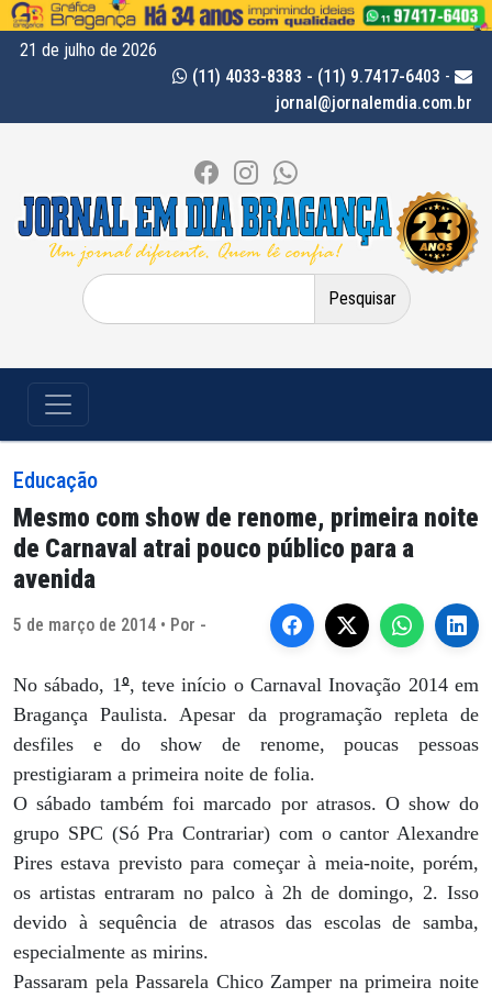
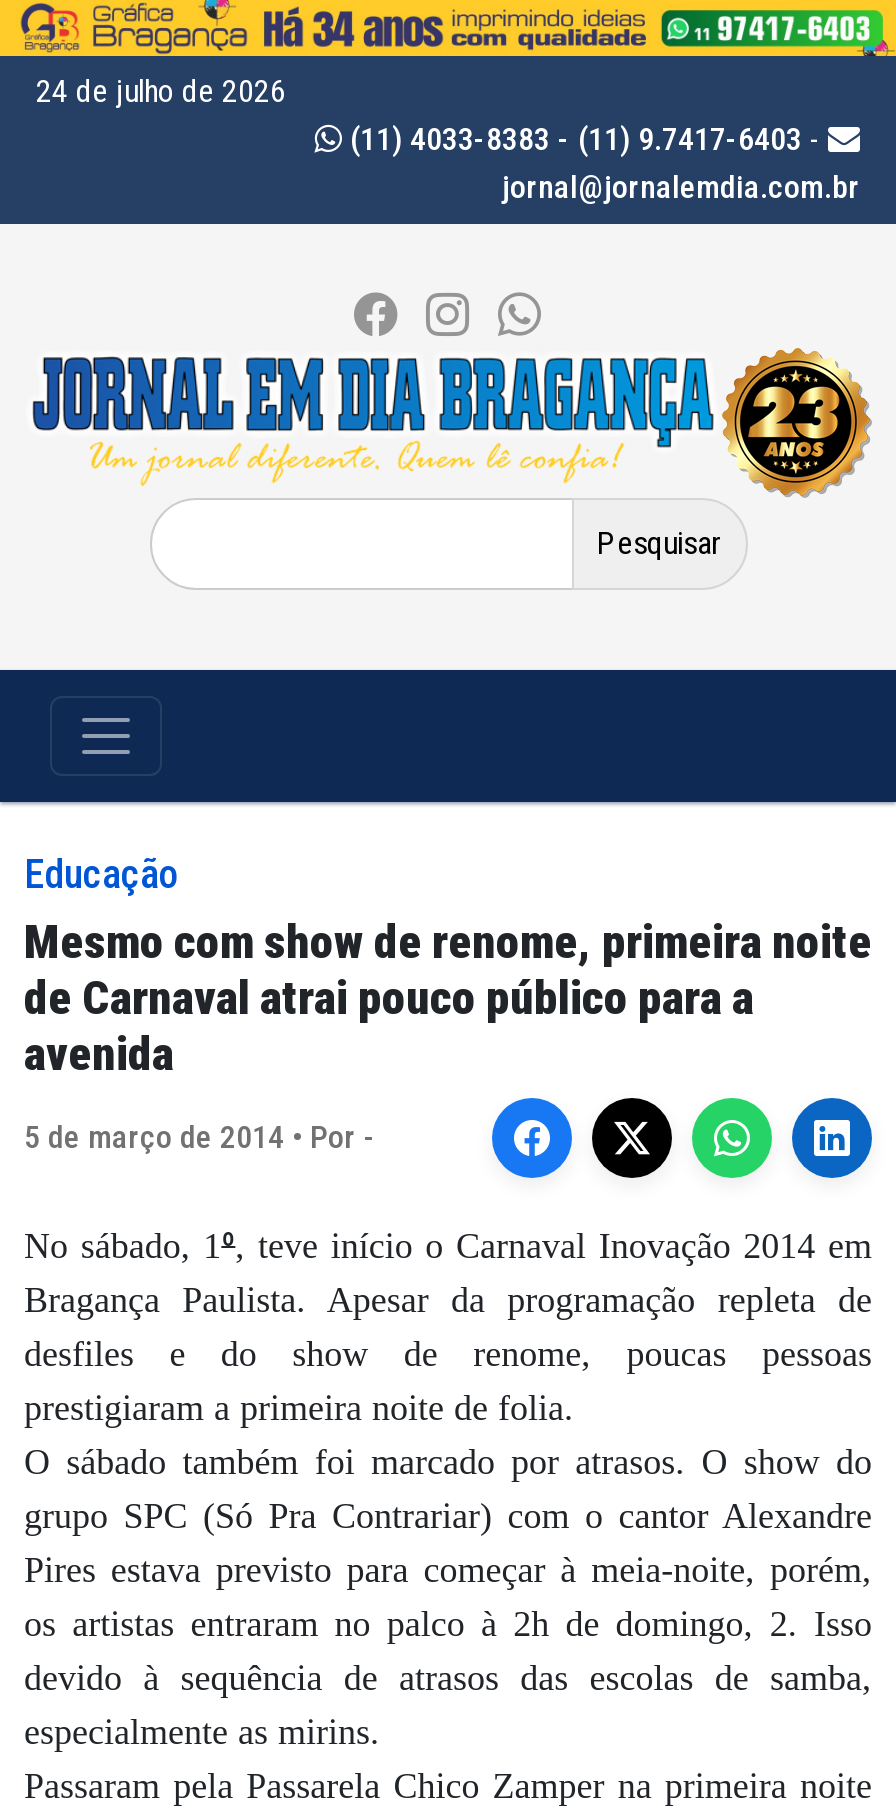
- 21 de julho de 2026
+ 24 de julho de 2026
